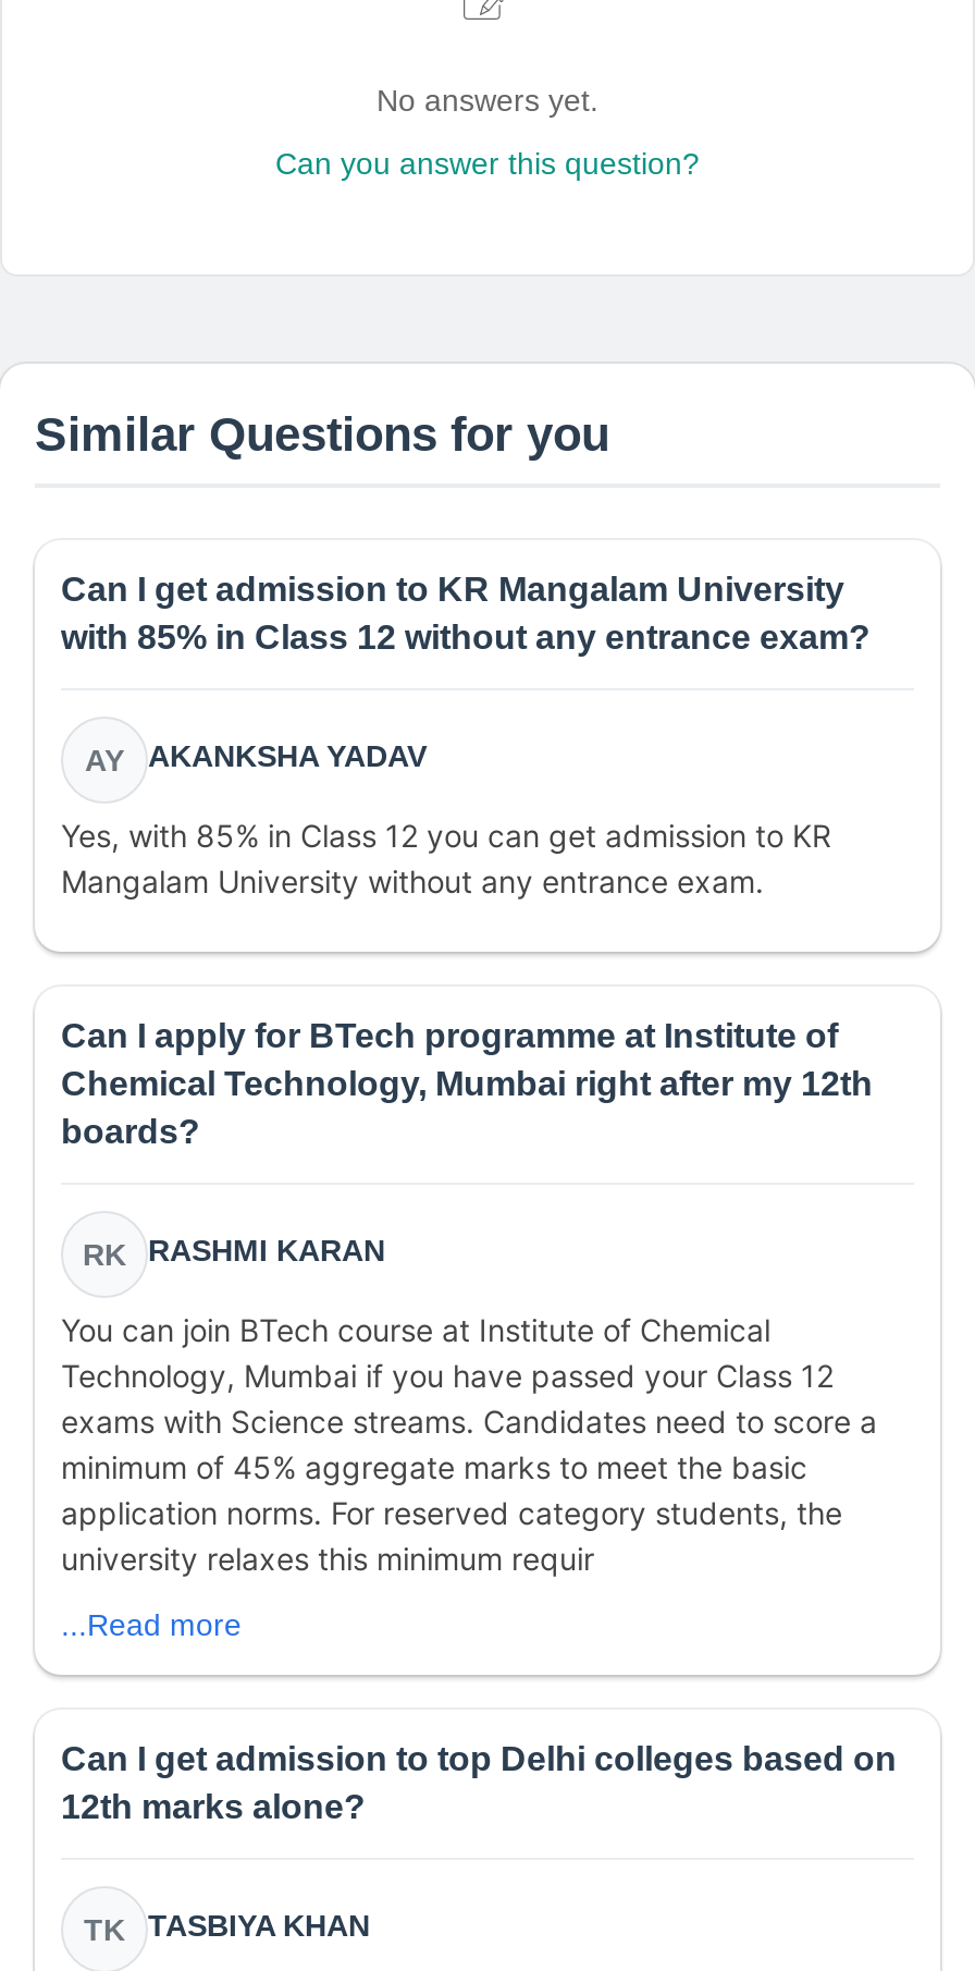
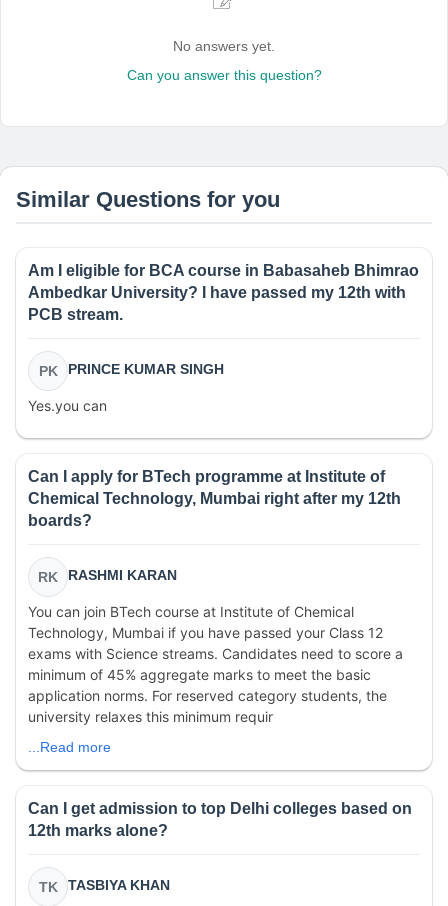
- Can I get admission to KR Mangalam University
- with 85% in Class 12 without any entrance exam?
+ Am I eligible for BCA course in Babasaheb Bhimrao
+ Ambedkar University? I have passed my 12th with
+ PCB stream.

- AY
- AKANKSHA YADAV
+ PK
+ PRINCE KUMAR SINGH

- Yes, with 85% in Class 12 you can get admission to KR
- Mangalam University without any entrance exam.
+ Yes.you can
